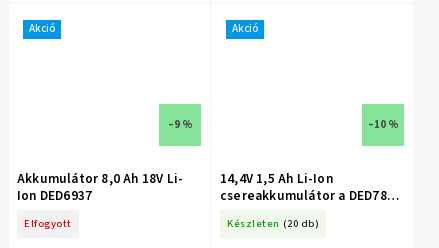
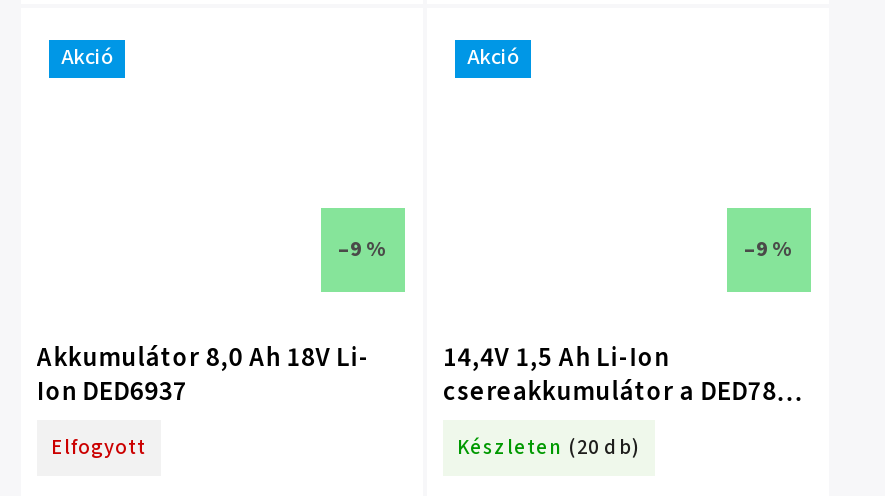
- –10 %
+ –9 %
